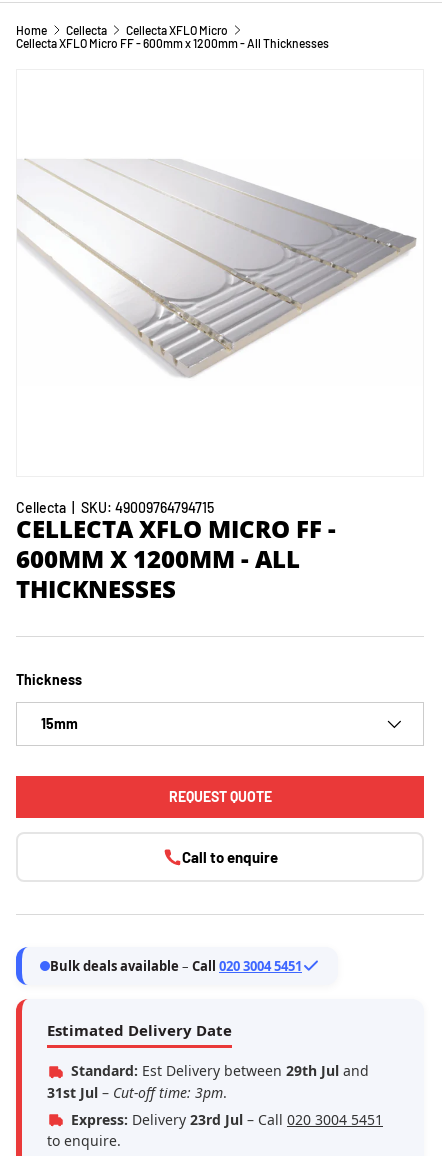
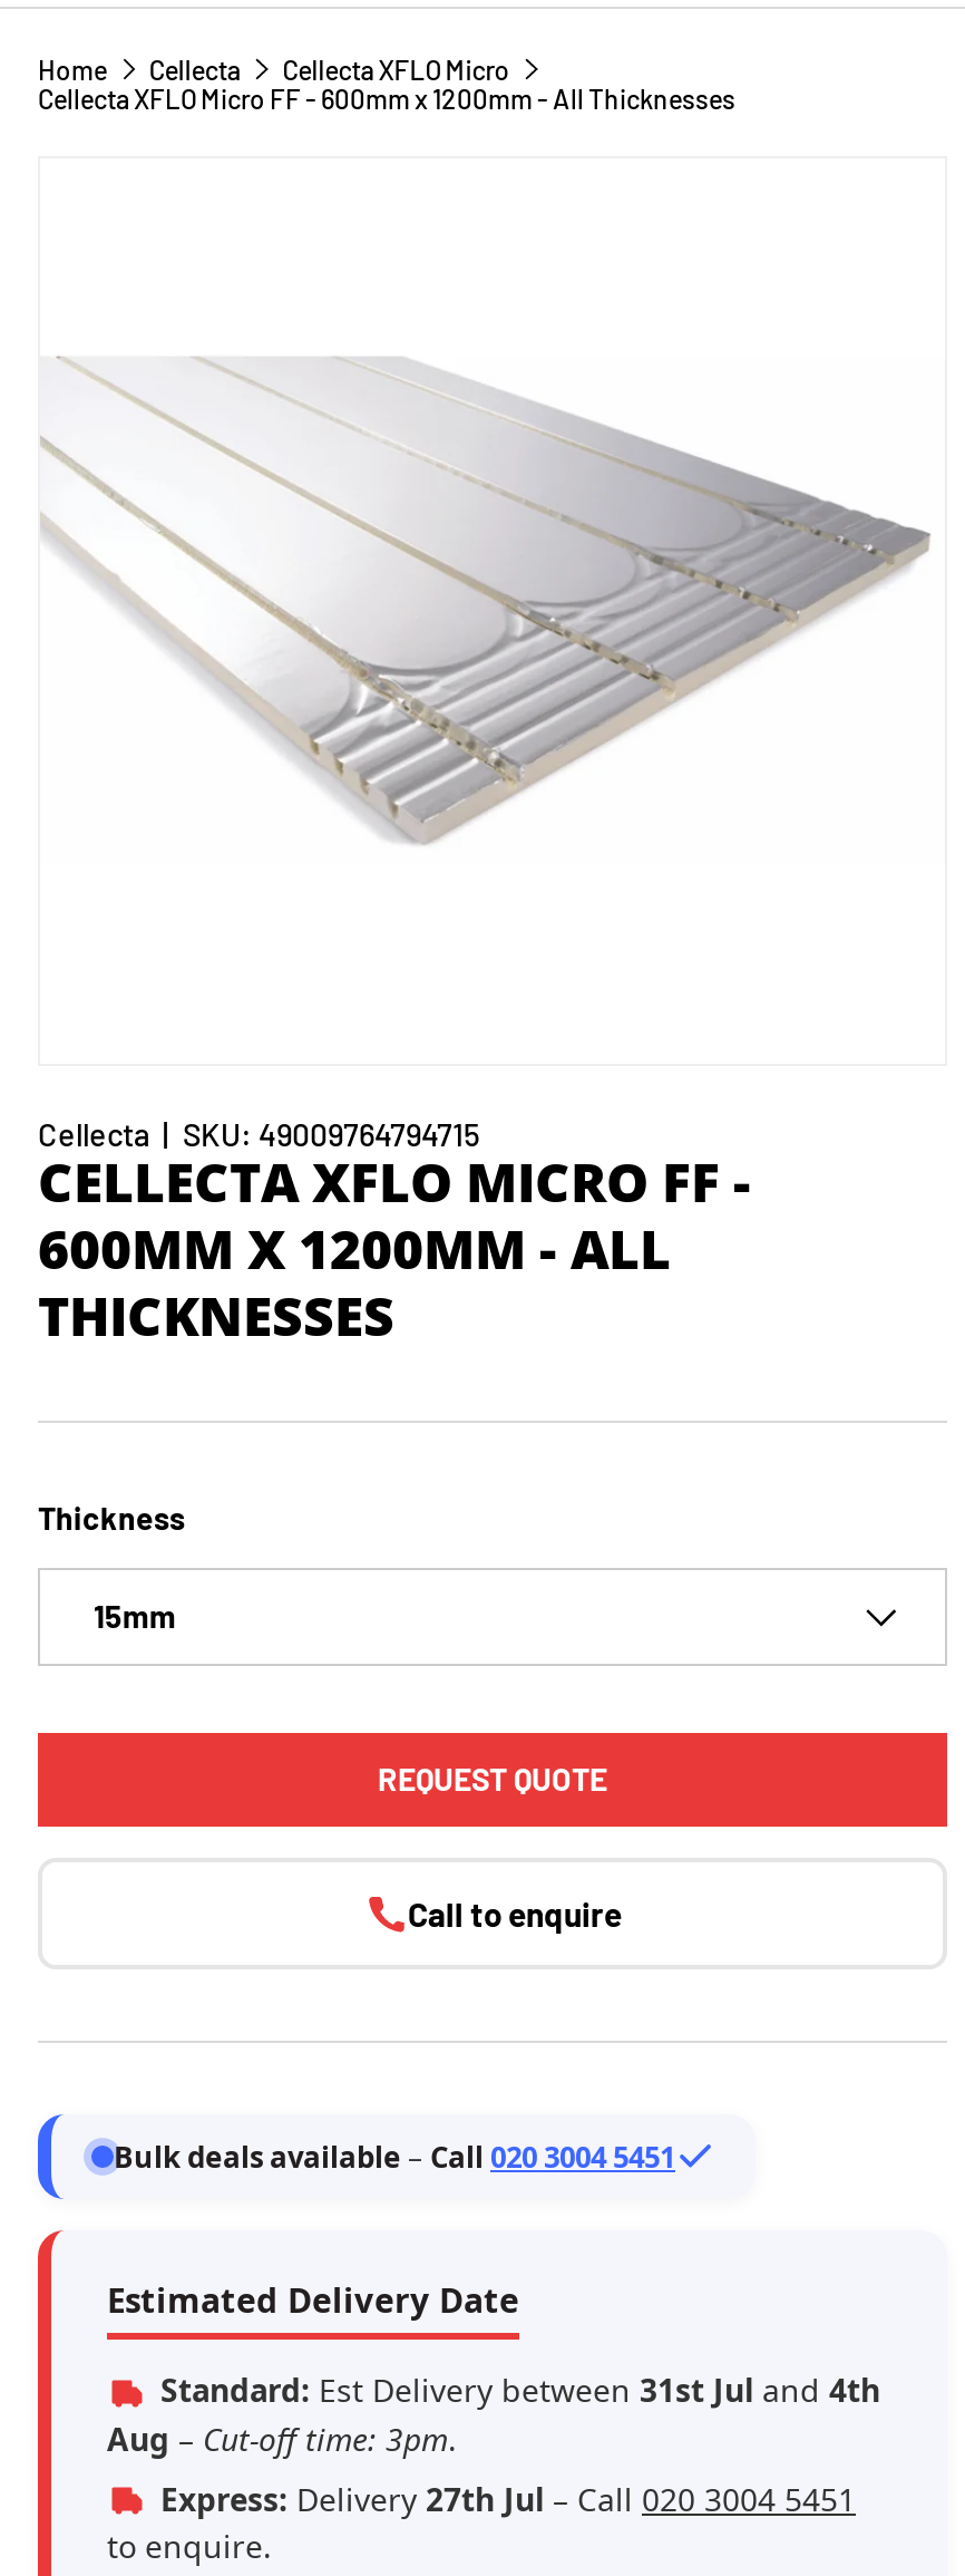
- Standard: Est Delivery between 29th Jul and
- 31st Jul – Cut-off time: 3pm.
- Express: Delivery 23rd Jul – Call 020 3004 5451
+ Standard: Est Delivery between 31st Jul and 4th
+ Aug – Cut-off time: 3pm.
+ Express: Delivery 27th Jul – Call 020 3004 5451
